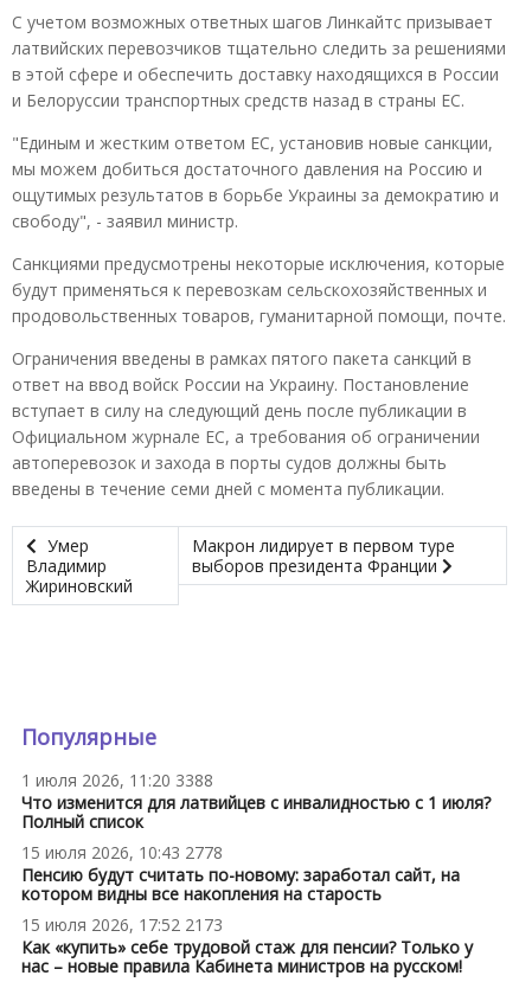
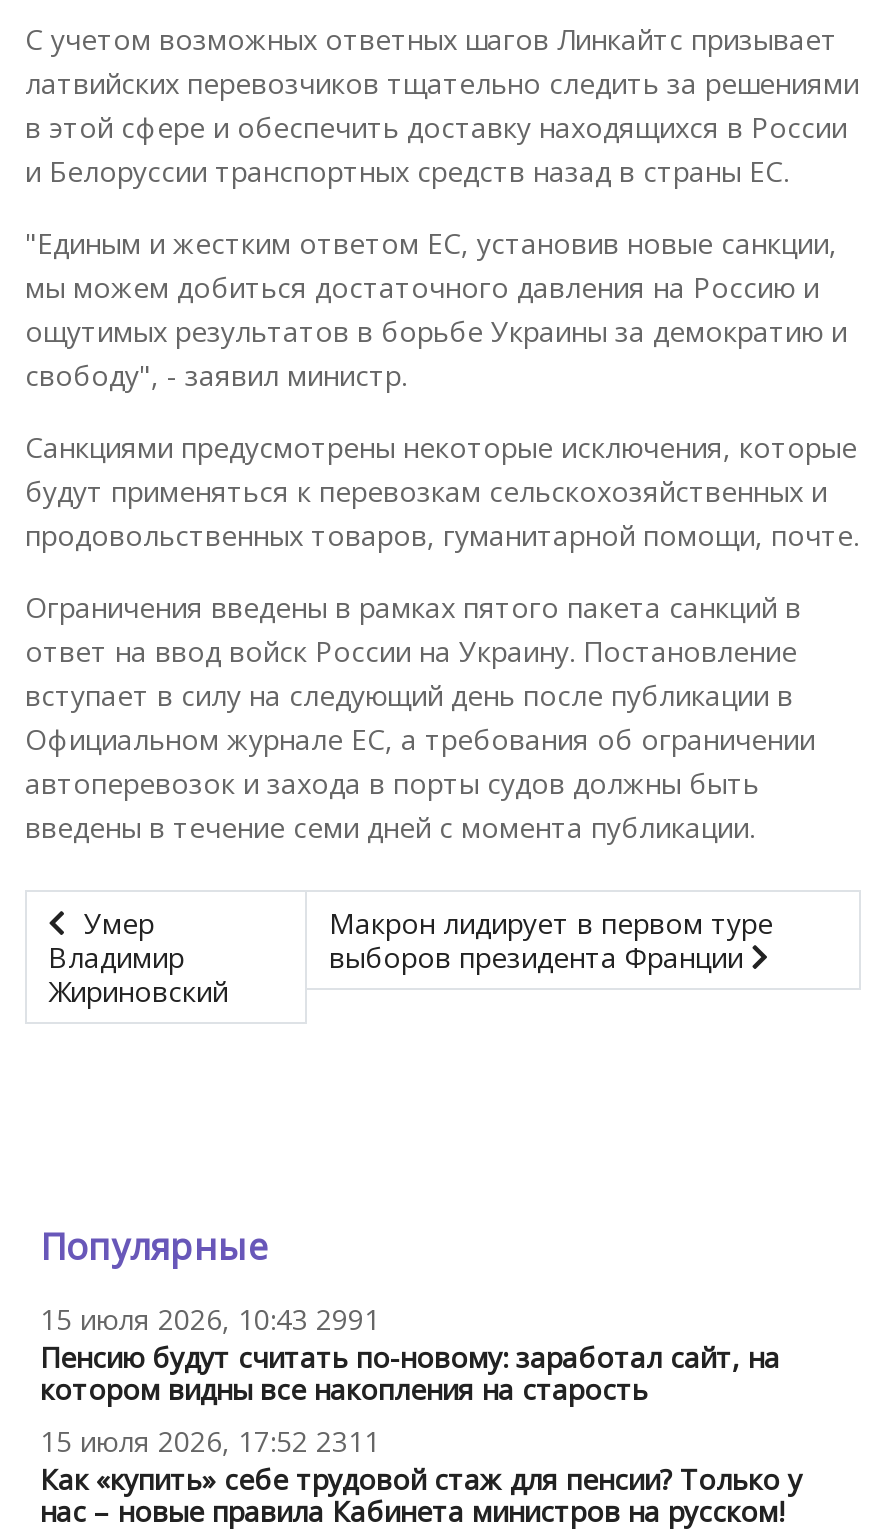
- 1 июля 2026, 11:20 3388
- Что изменится для латвийцев с инвалидностью с 1 июля?
- Полный список
- 15 июля 2026, 10:43 2778
+ 15 июля 2026, 10:43 2991

- 15 июля 2026, 17:52 2173
+ 15 июля 2026, 17:52 2311
